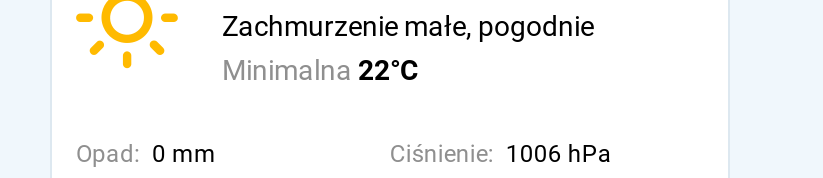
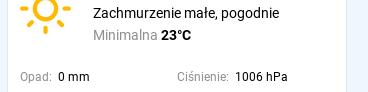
- Minimalna 22°C
+ Minimalna 23°C
